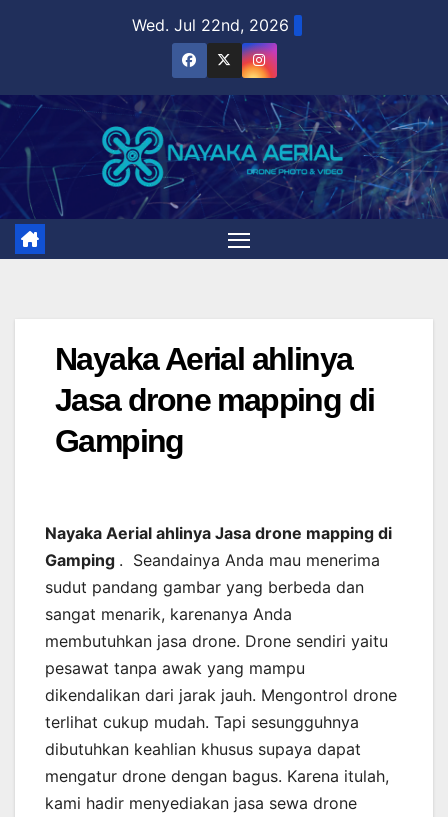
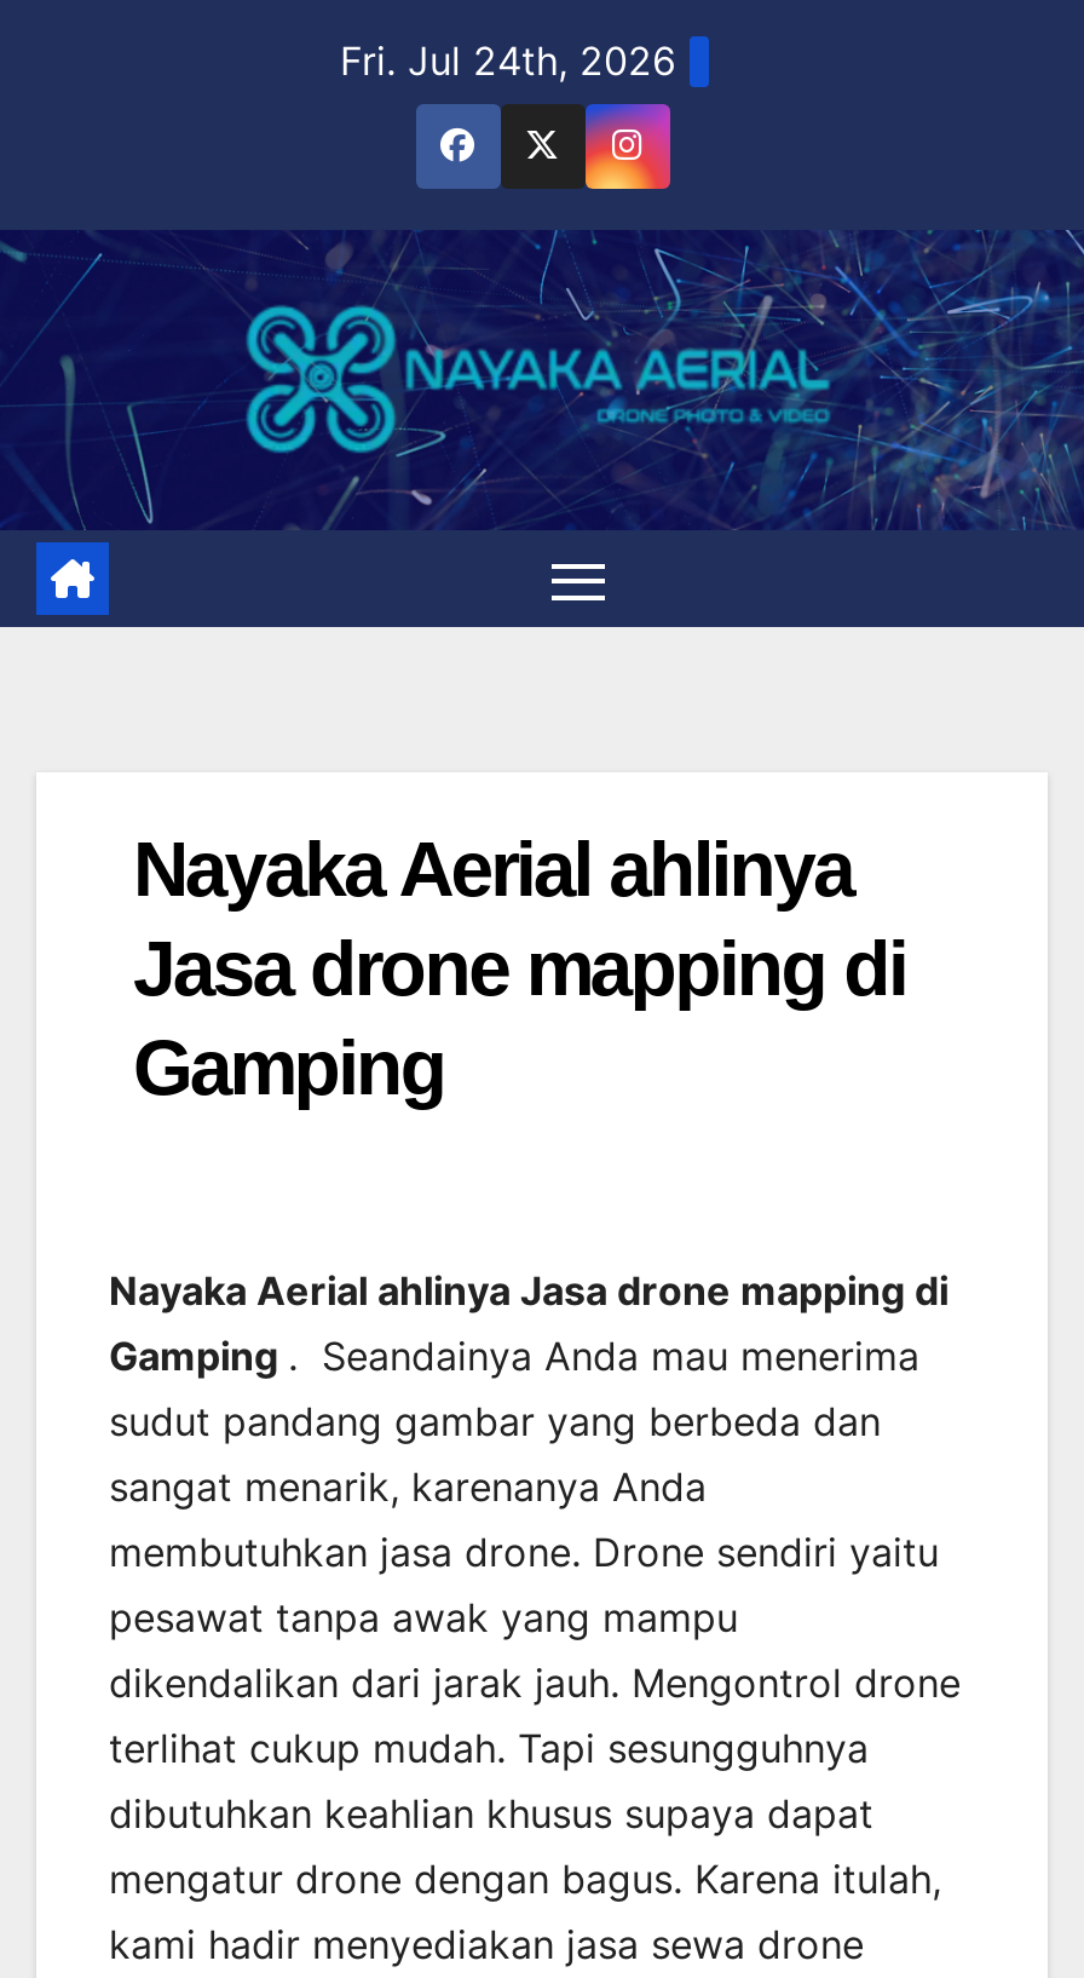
- Wed. Jul 22nd, 2026
+ Fri. Jul 24th, 2026
